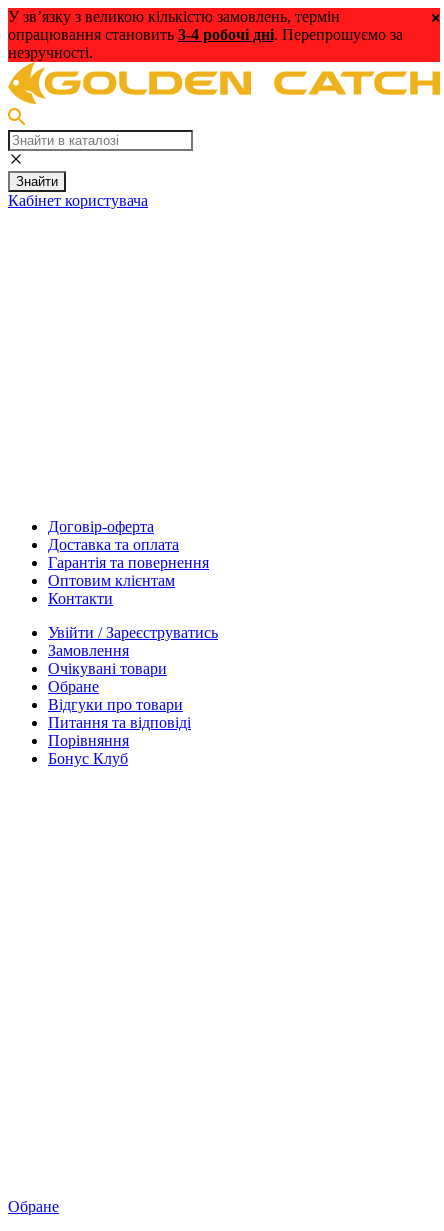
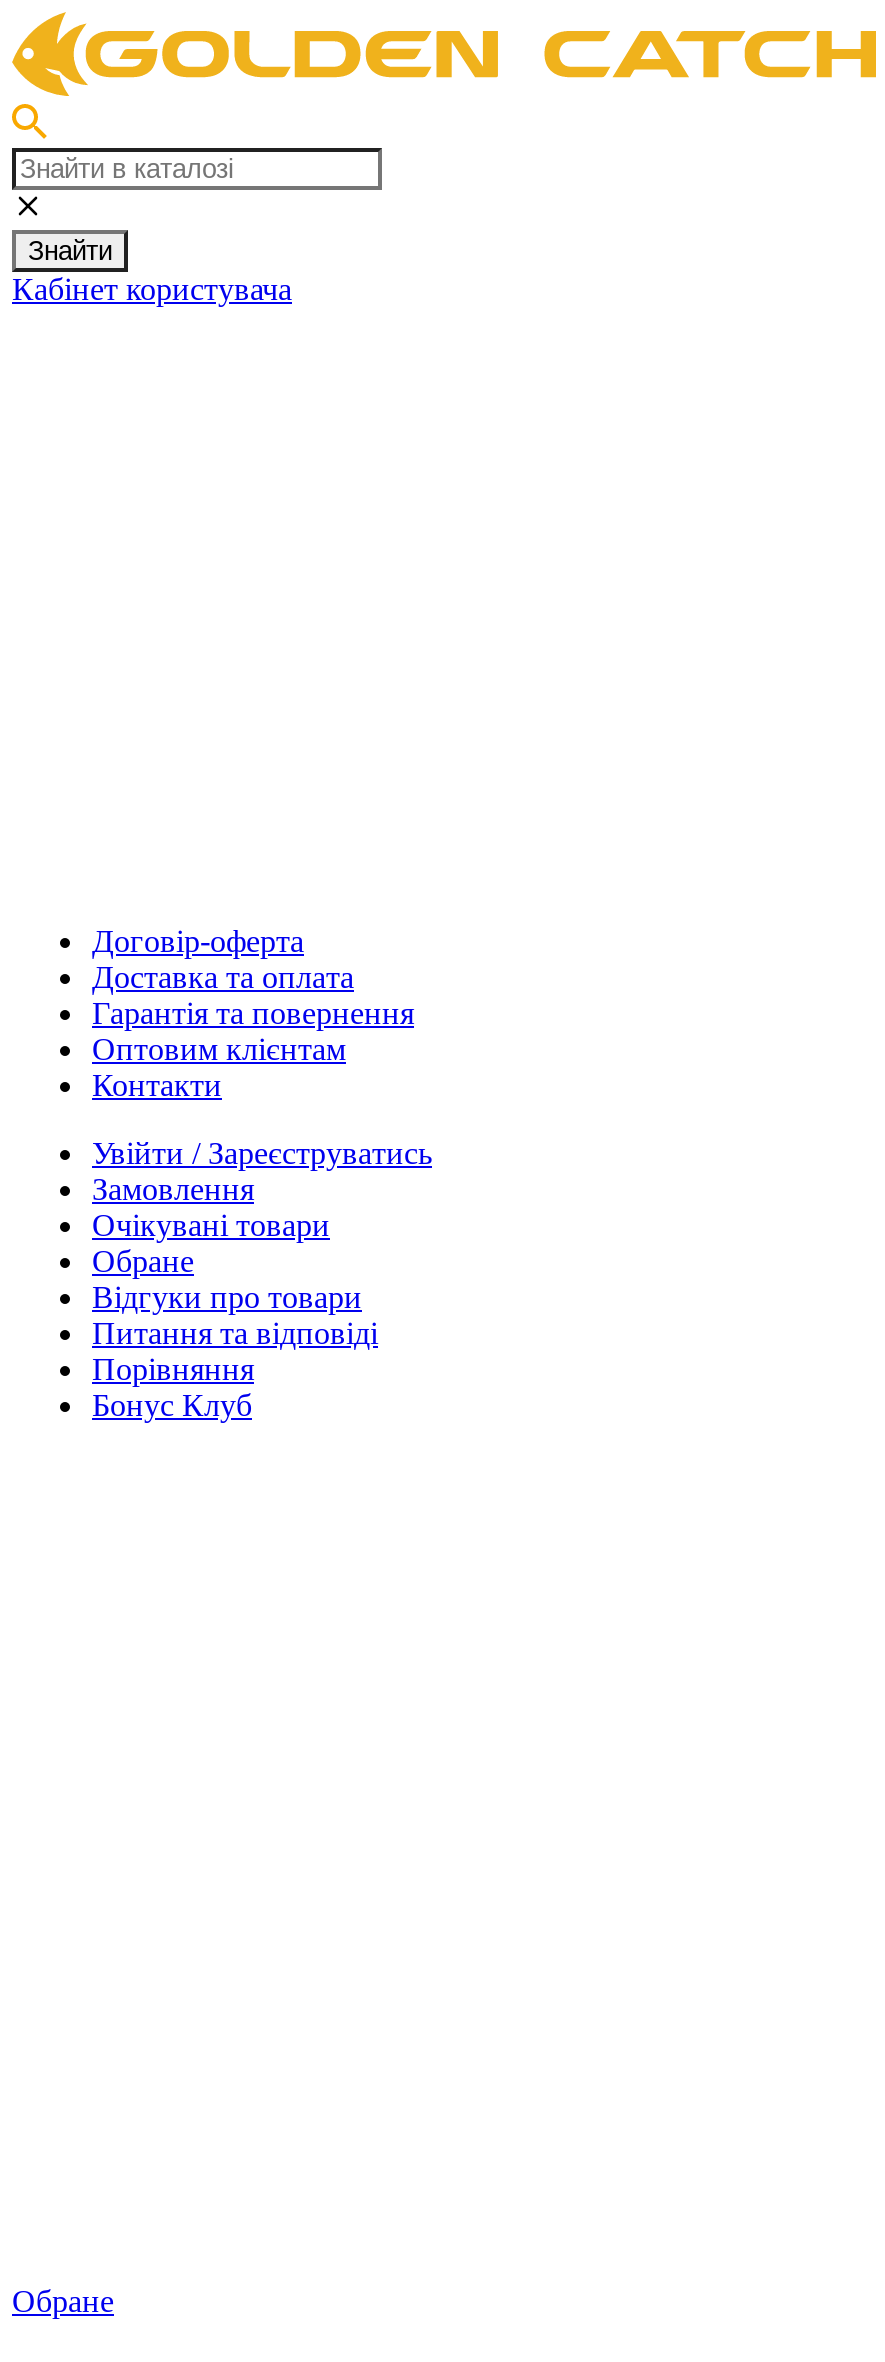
- У зв’язку з великою кількістю замовлень, термін
- опрацювання становить 3-4 робочі дні. Перепрошуємо за
- незручності.
